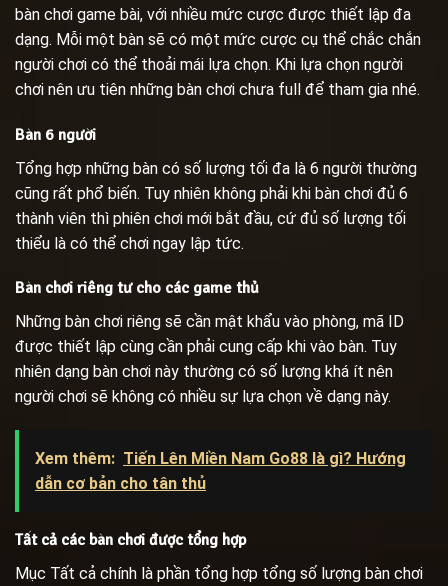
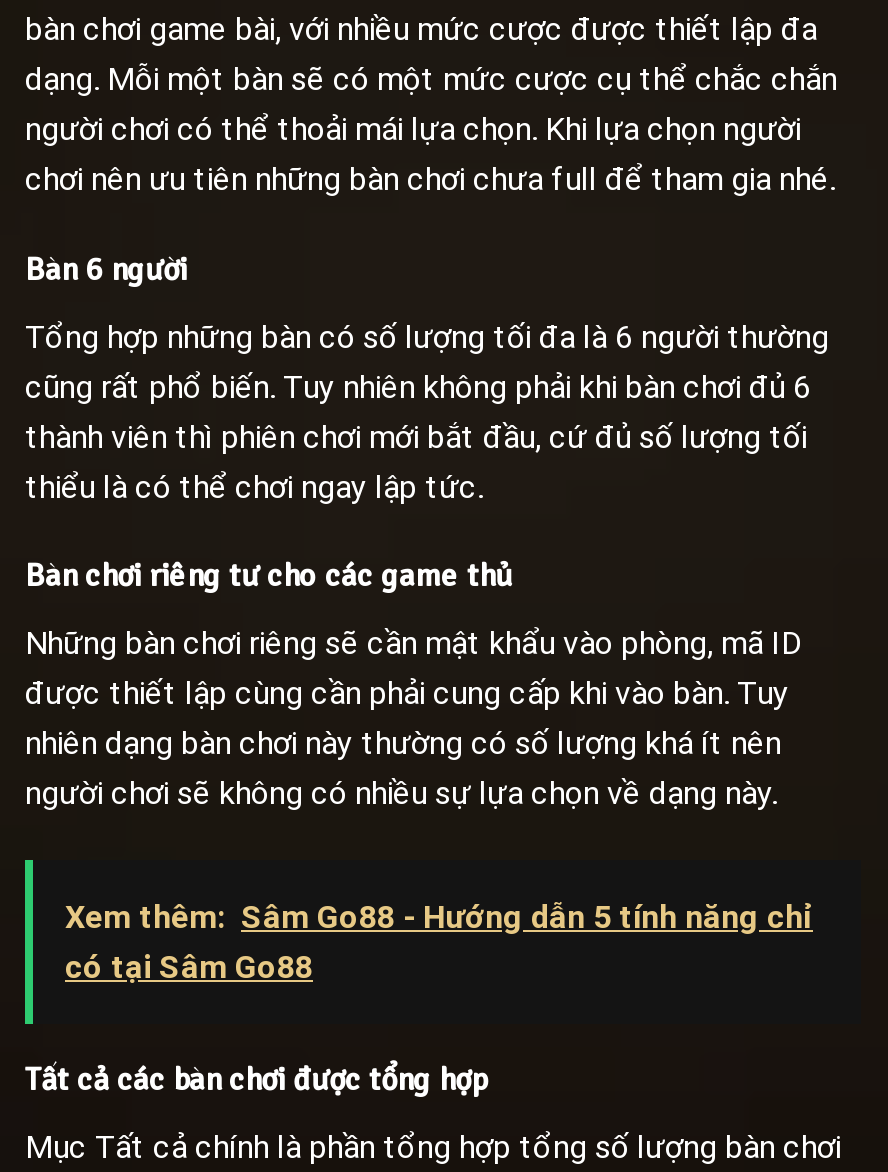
- Xem thêm: Tiến Lên Miền Nam Go88 là gì? Hướng
- dẫn cơ bản cho tân thủ
+ Xem thêm: Sâm Go88 - Hướng dẫn 5 tính năng chỉ
+ có tại Sâm Go88
